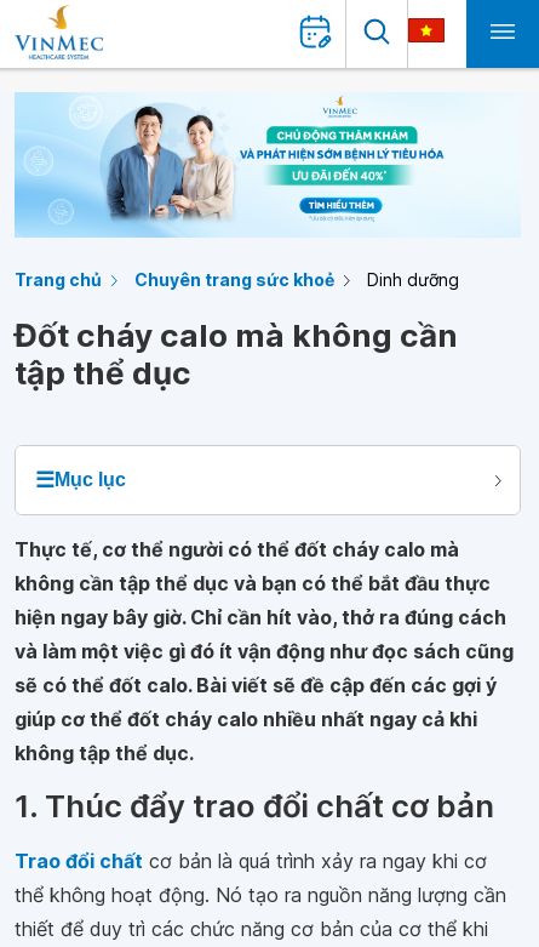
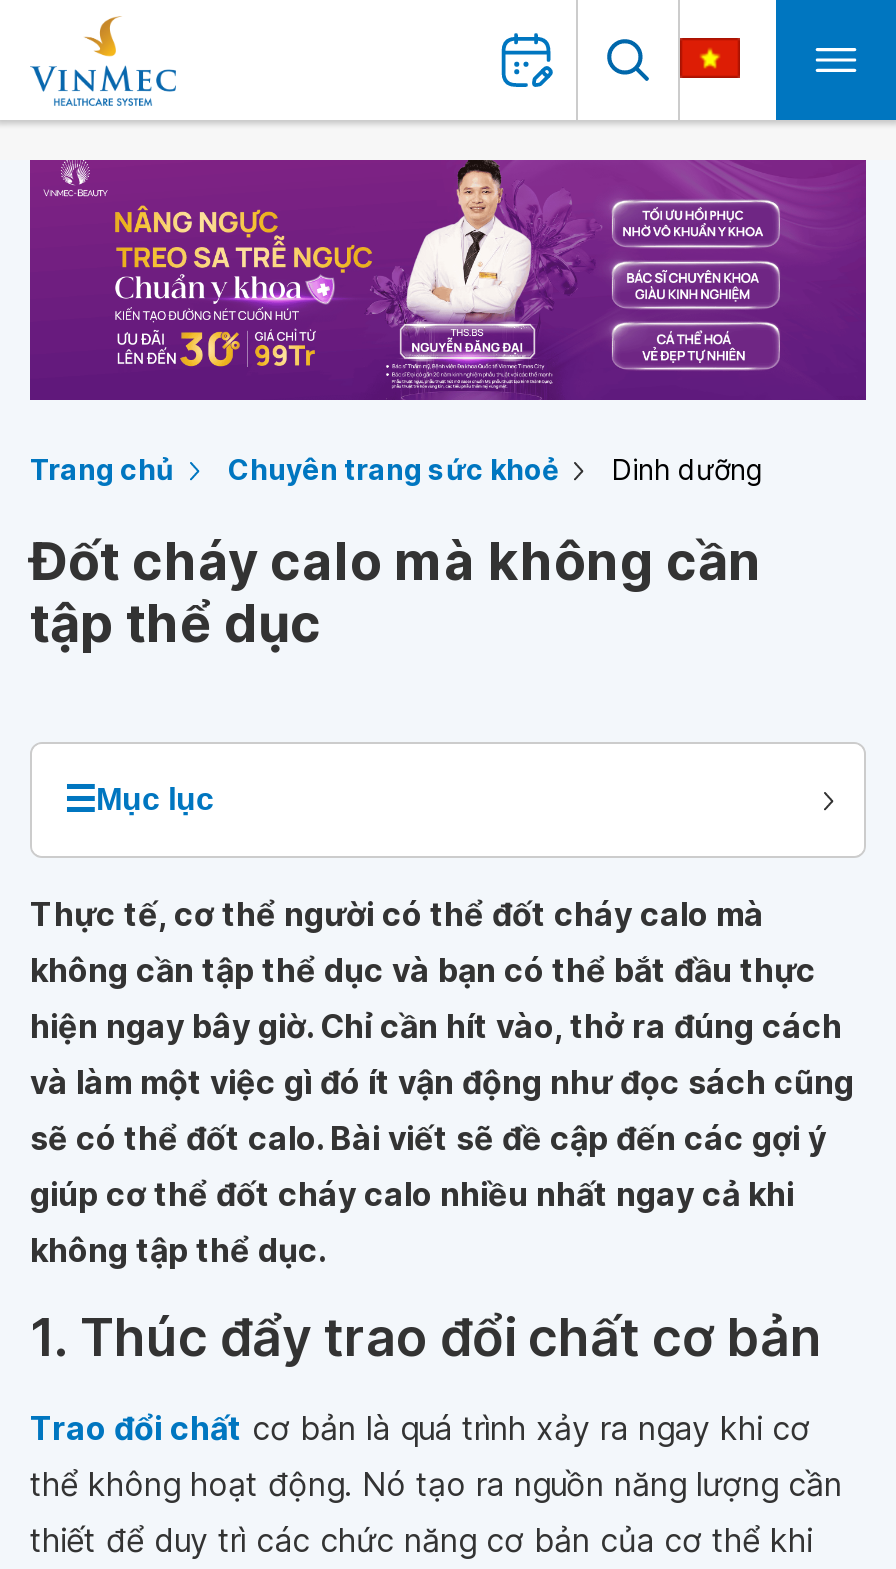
- [image]
+ [image]
